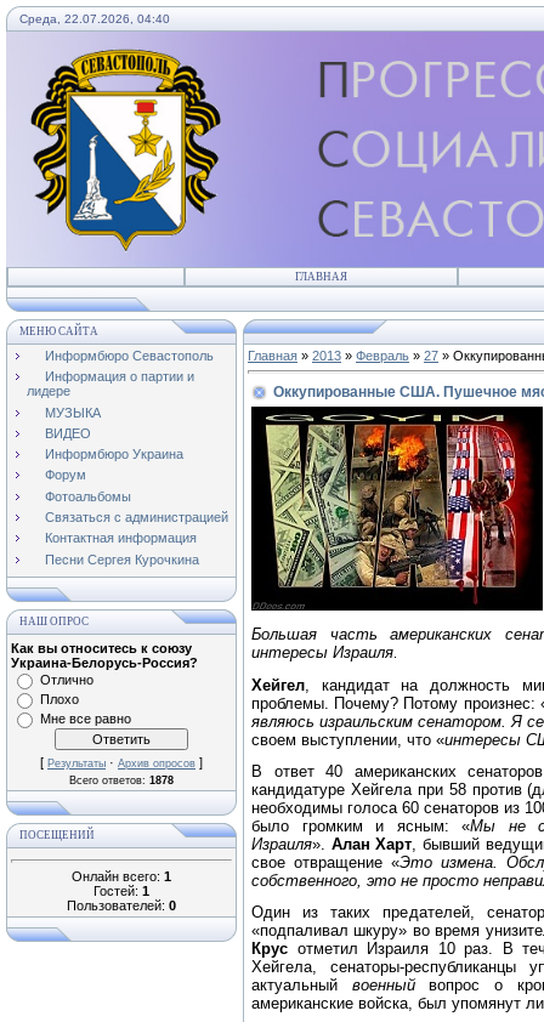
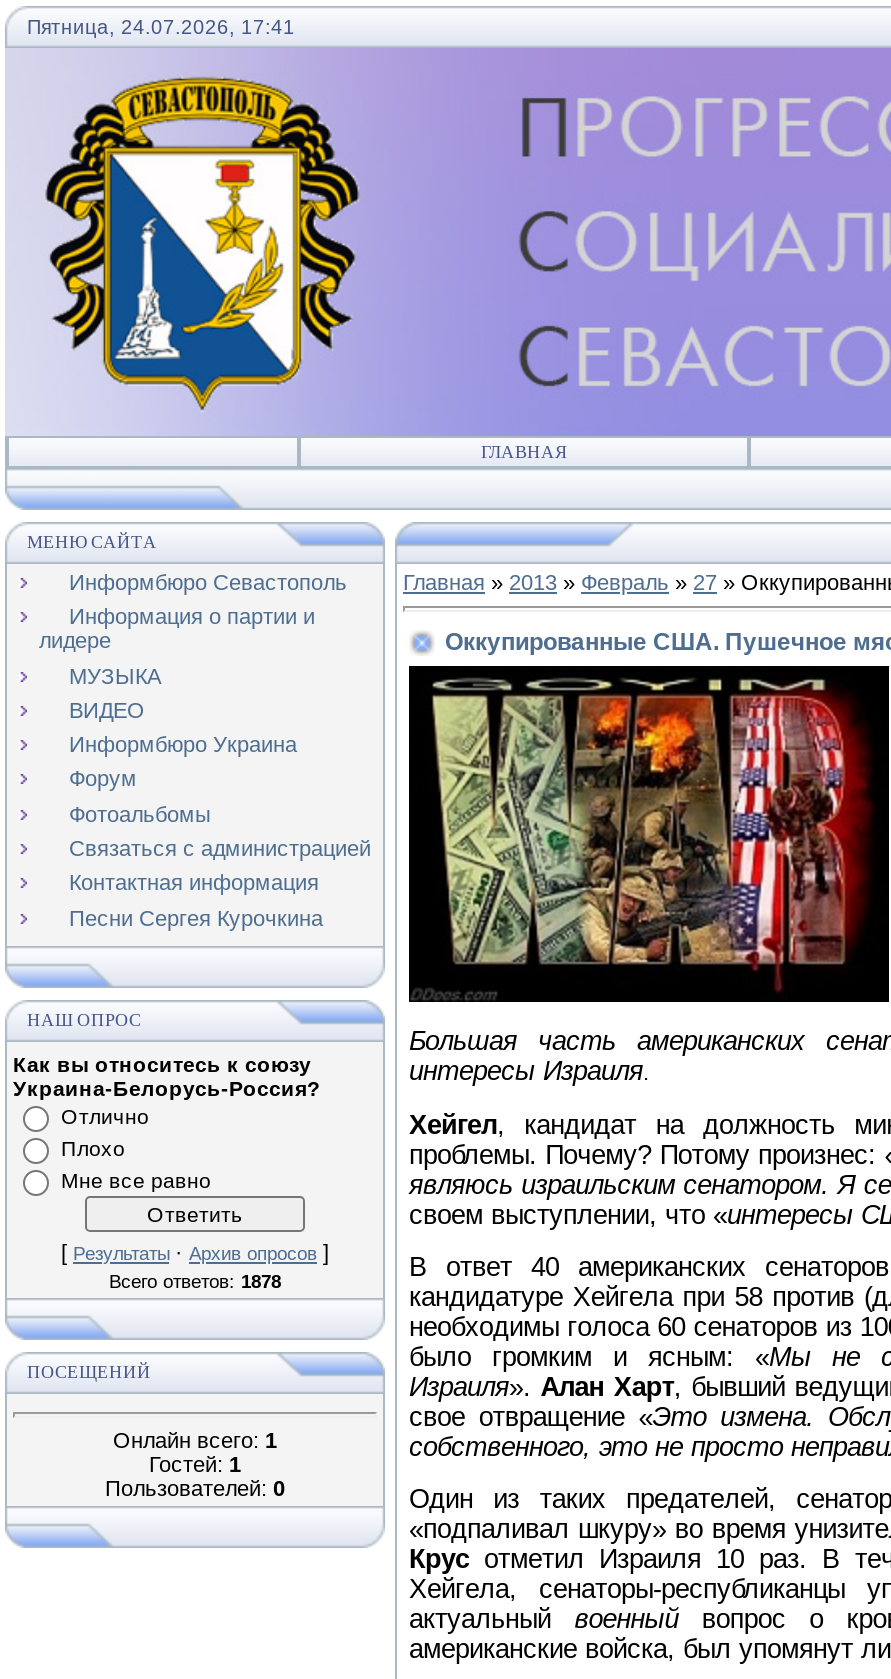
- Среда, 22.07.2026, 04:40
+ Пятница, 24.07.2026, 17:41
